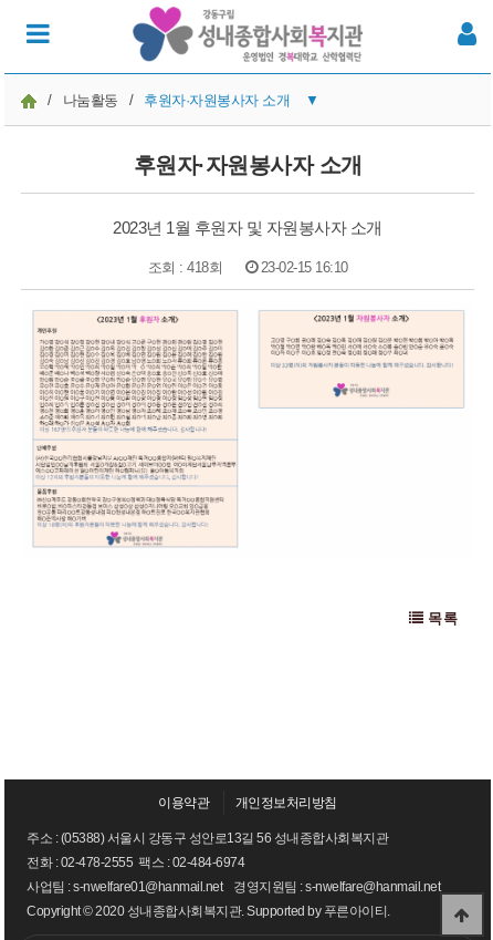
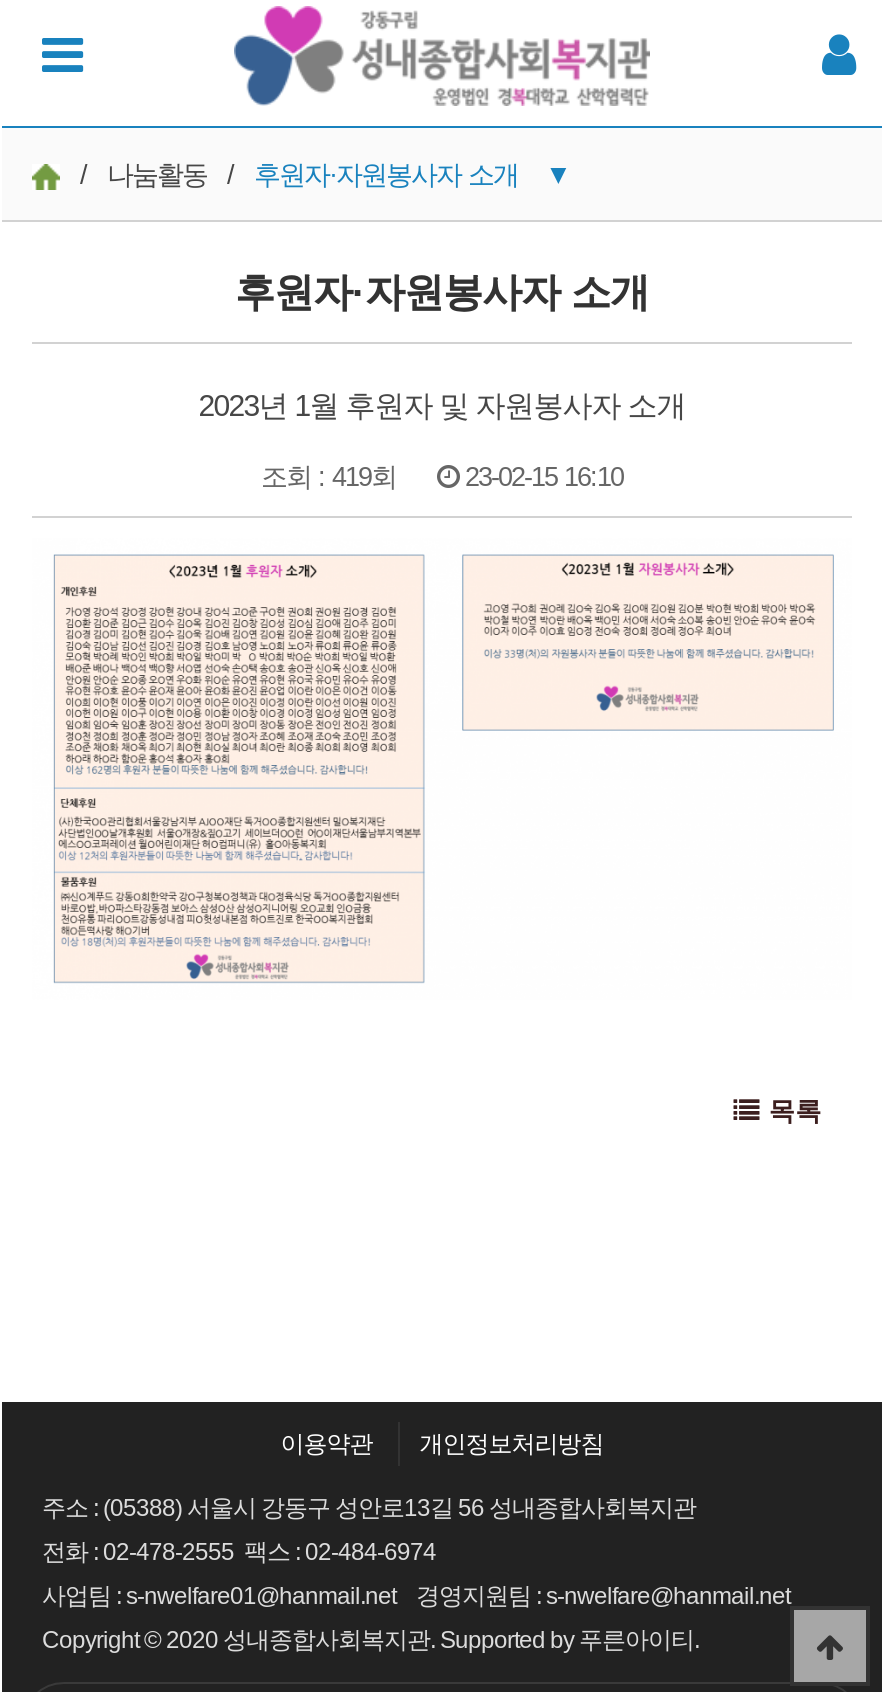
- 조회 : 418회
+ 조회 : 419회
